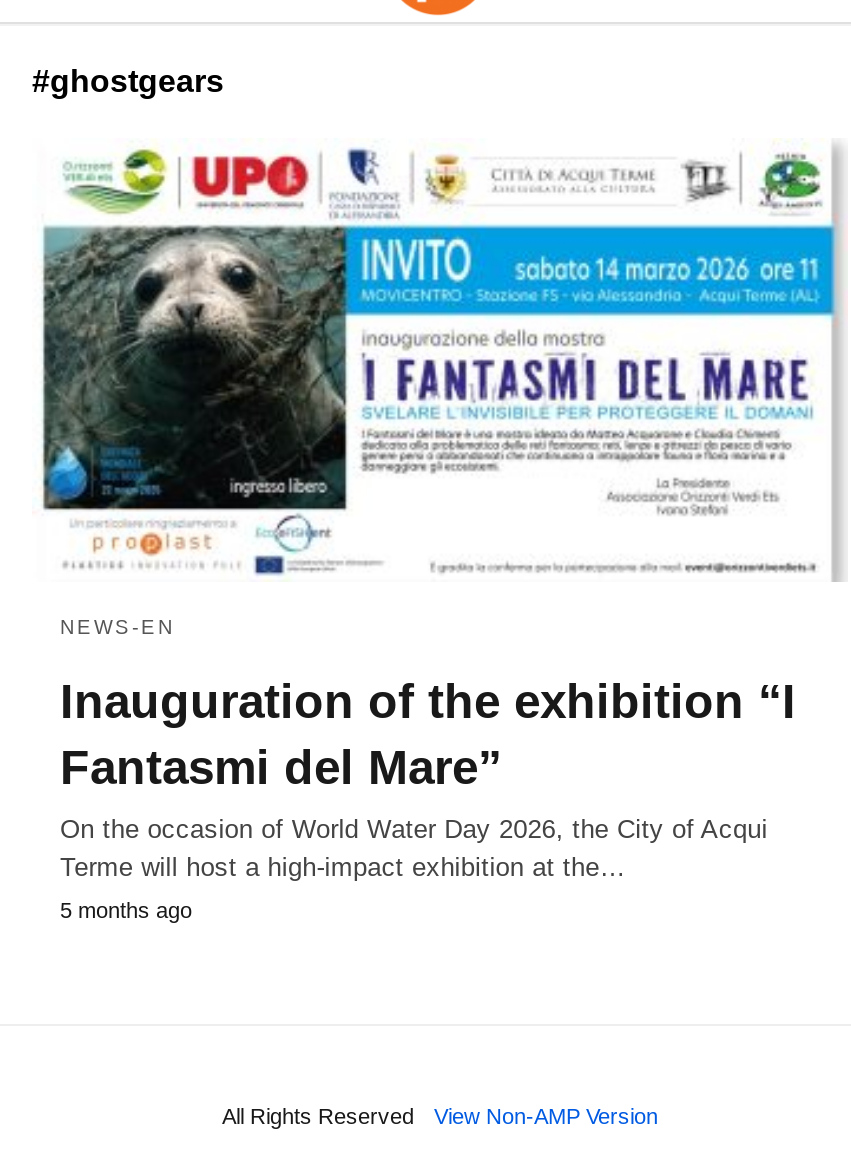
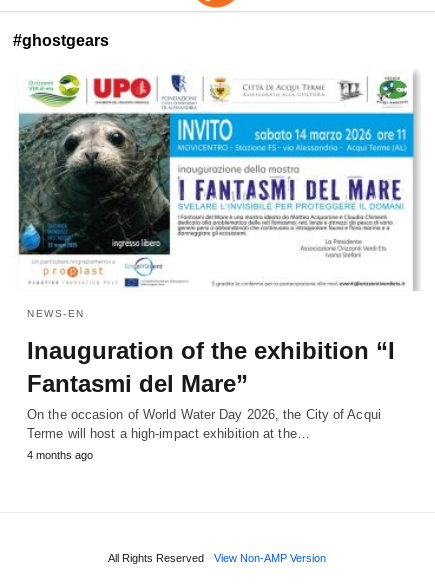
- 5 months ago
+ 4 months ago
